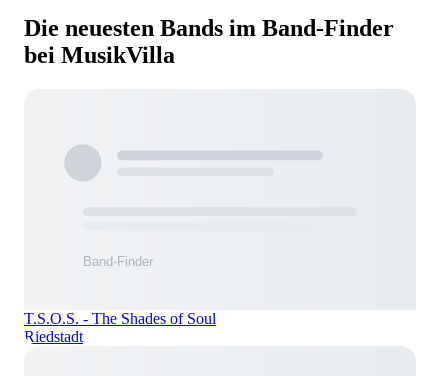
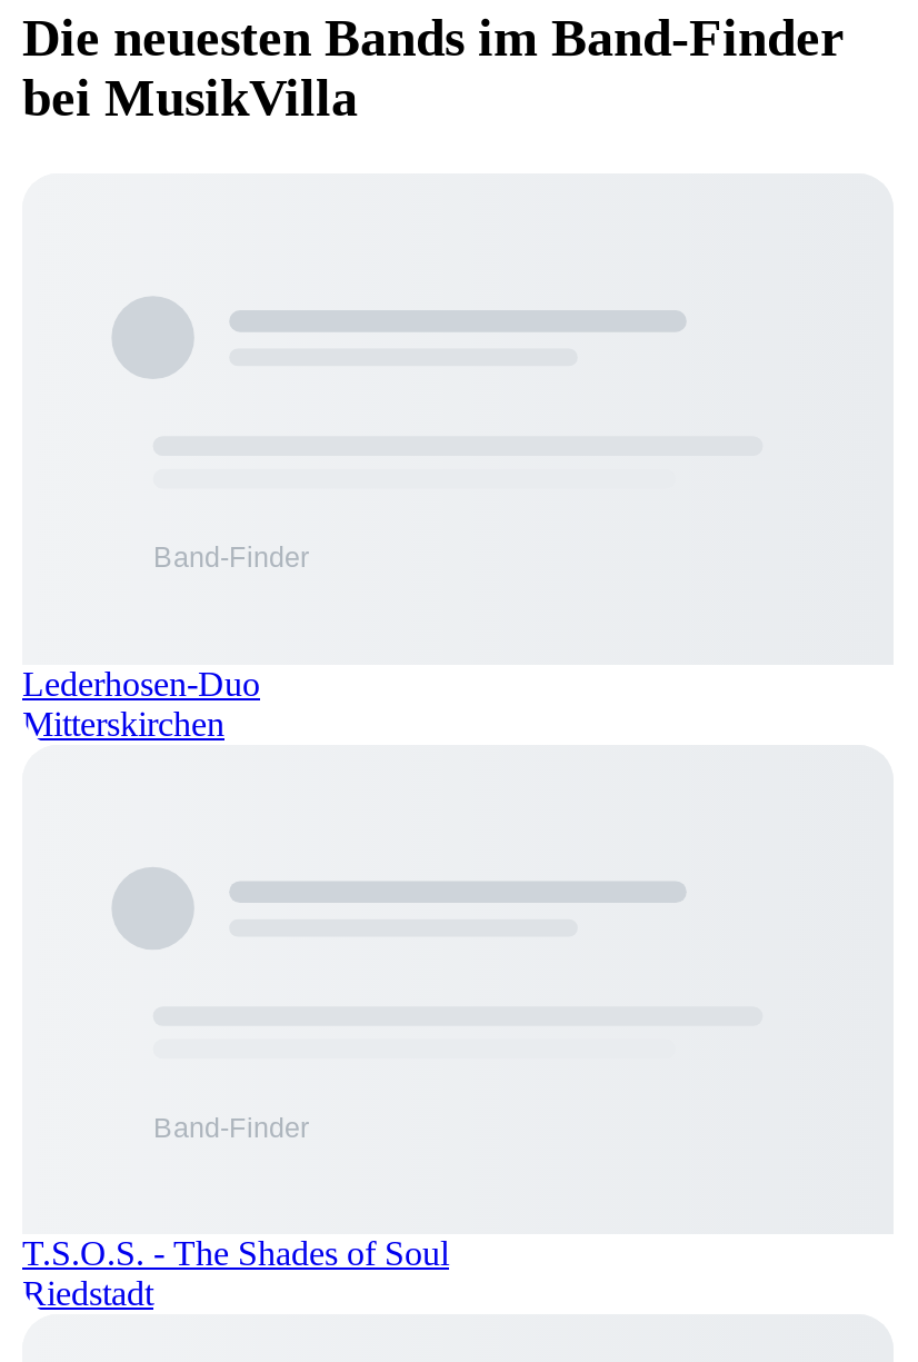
+ Lederhosen-Duo
+ Mitterskirchen
